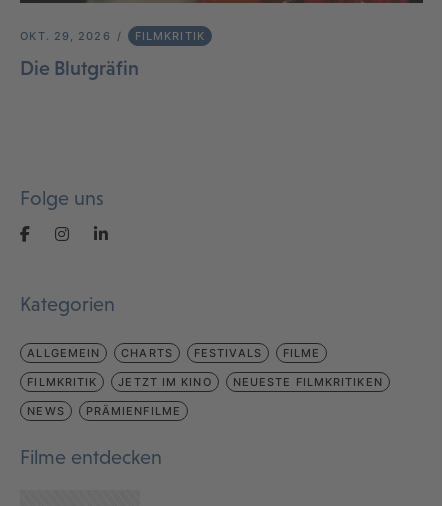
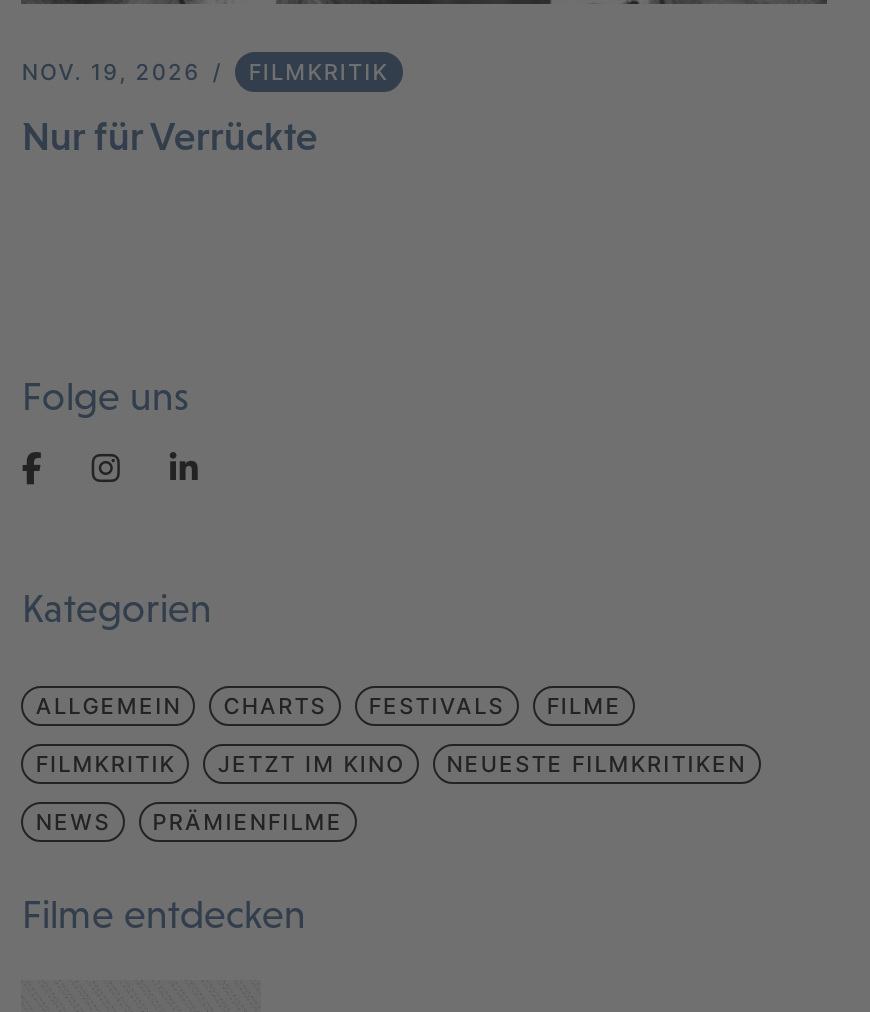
- OKT. 29, 2026 FILMKRITIK
+ NOV. 19, 2026 FILMKRITIK

- Die Blutgräfin
+ Nur für Verrückte
